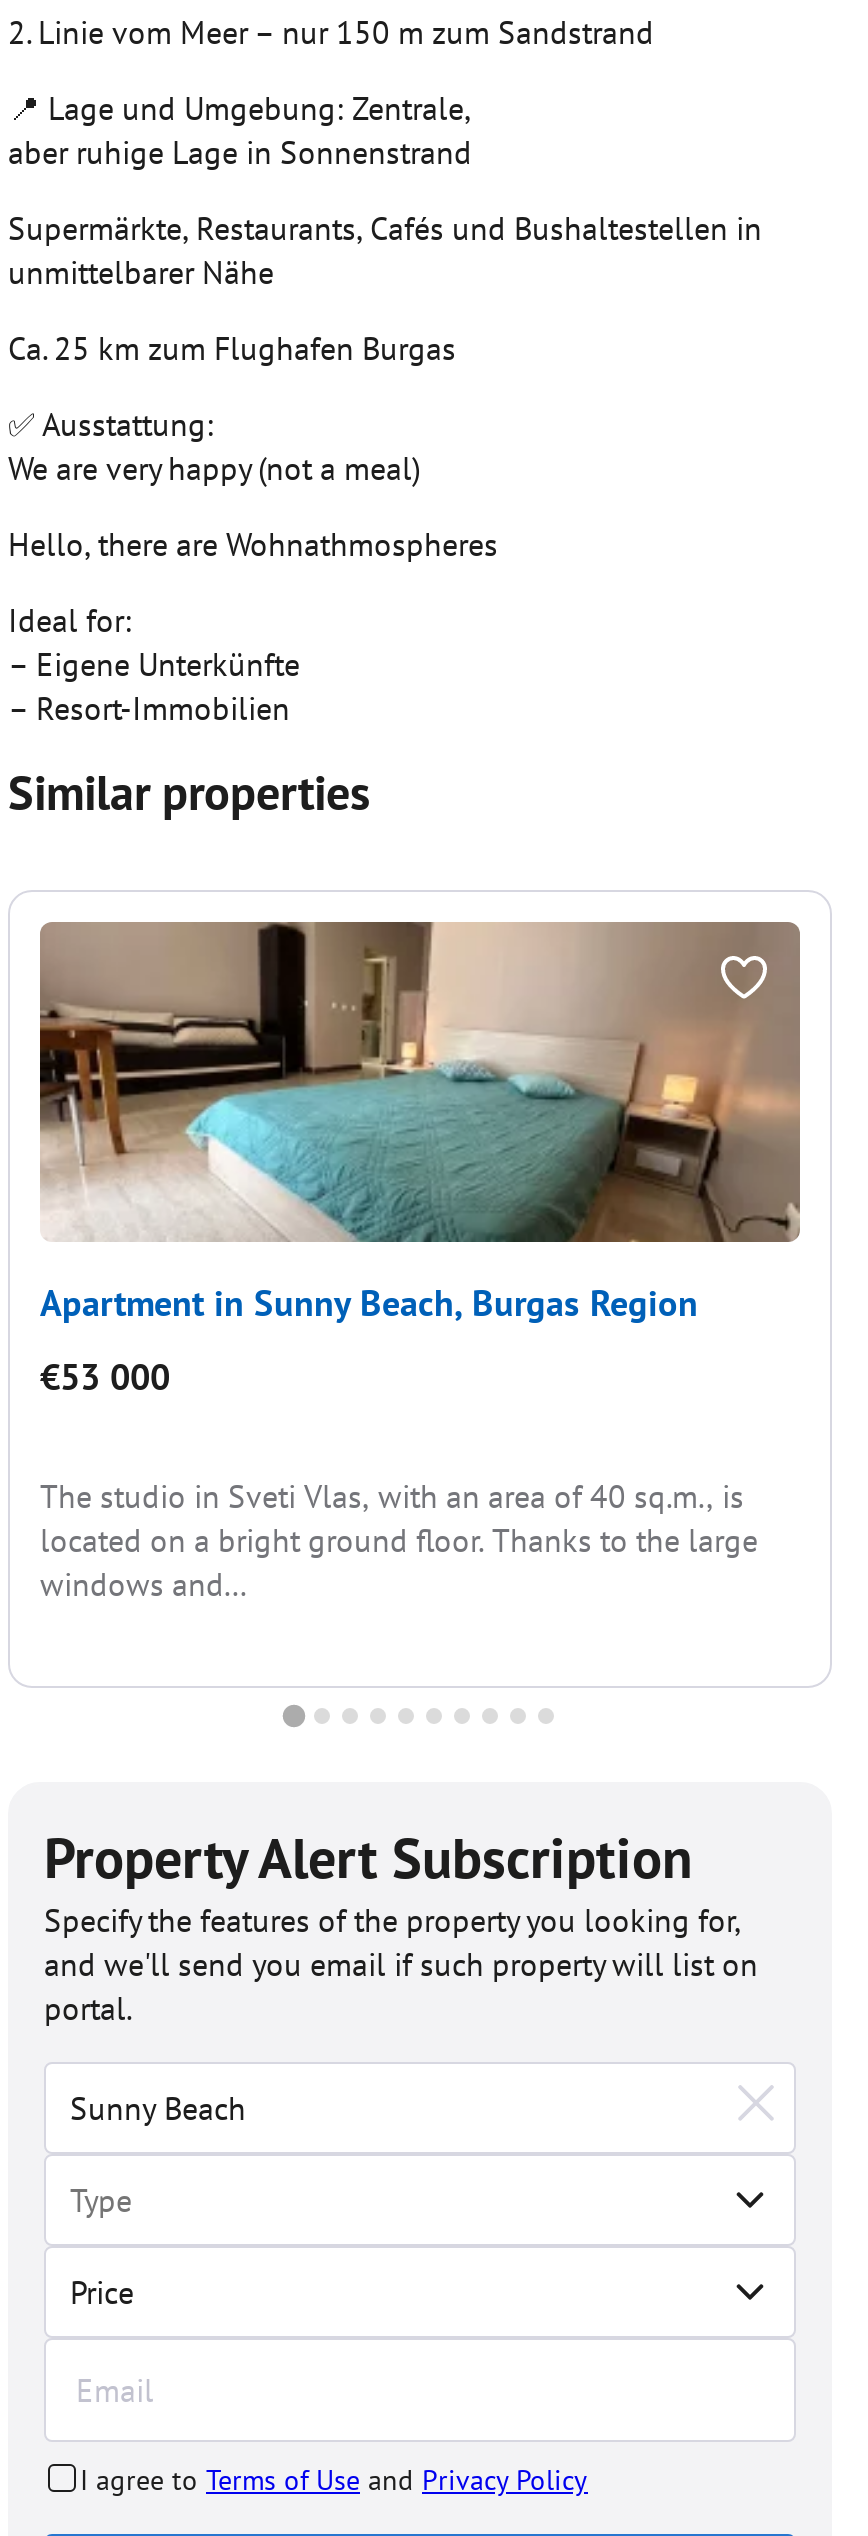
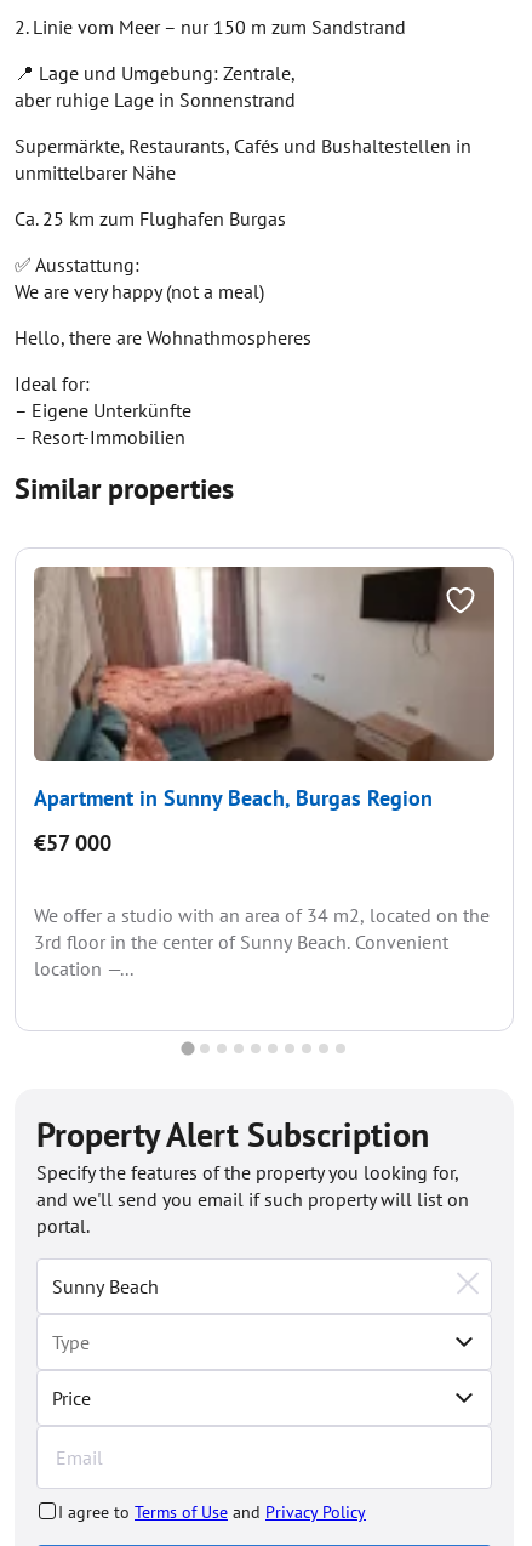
- [image]
+ [image]

- €53 000
+ €57 000

- The studio in Sveti Vlas, with an area of 40 sq.m., is
- located on a bright ground floor. Thanks to the large
- windows and...
+ We offer a studio with an area of 34 m2, located on the
+ 3rd floor in the center of Sunny Beach. Convenient
+ location —...
